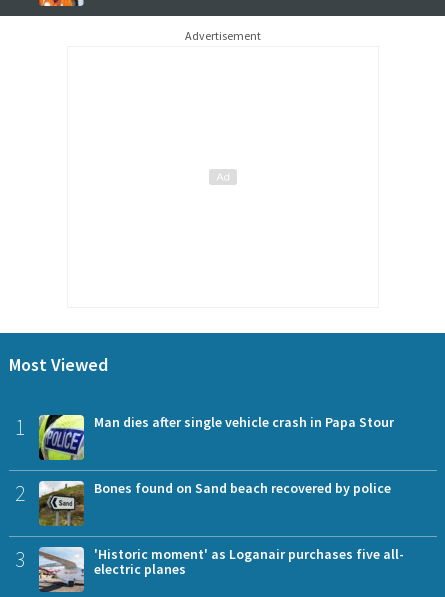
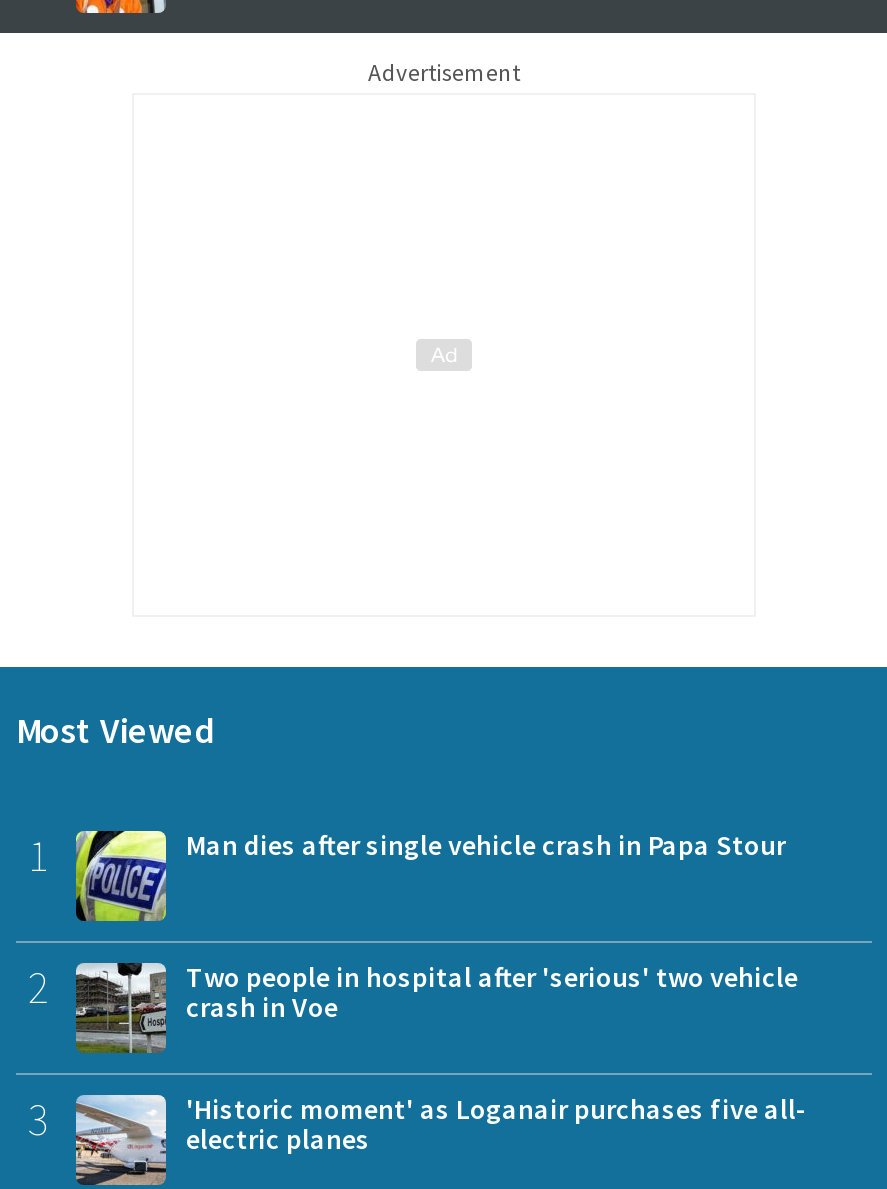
- [image]
- Bones found on Sand beach recovered by police
+ [image]
+ Two people in hospital after 'serious' two vehicle
+ crash in Voe
